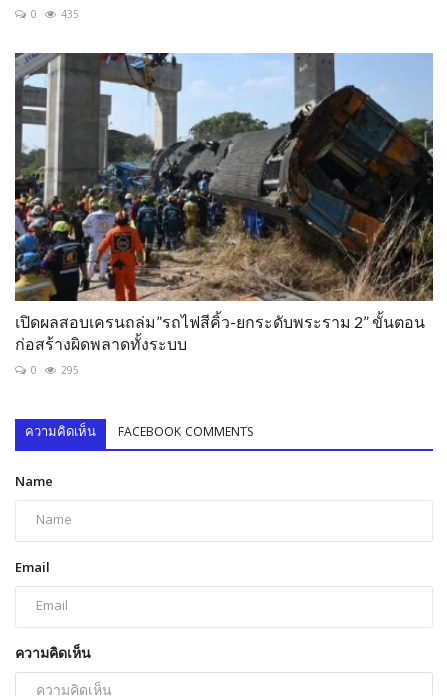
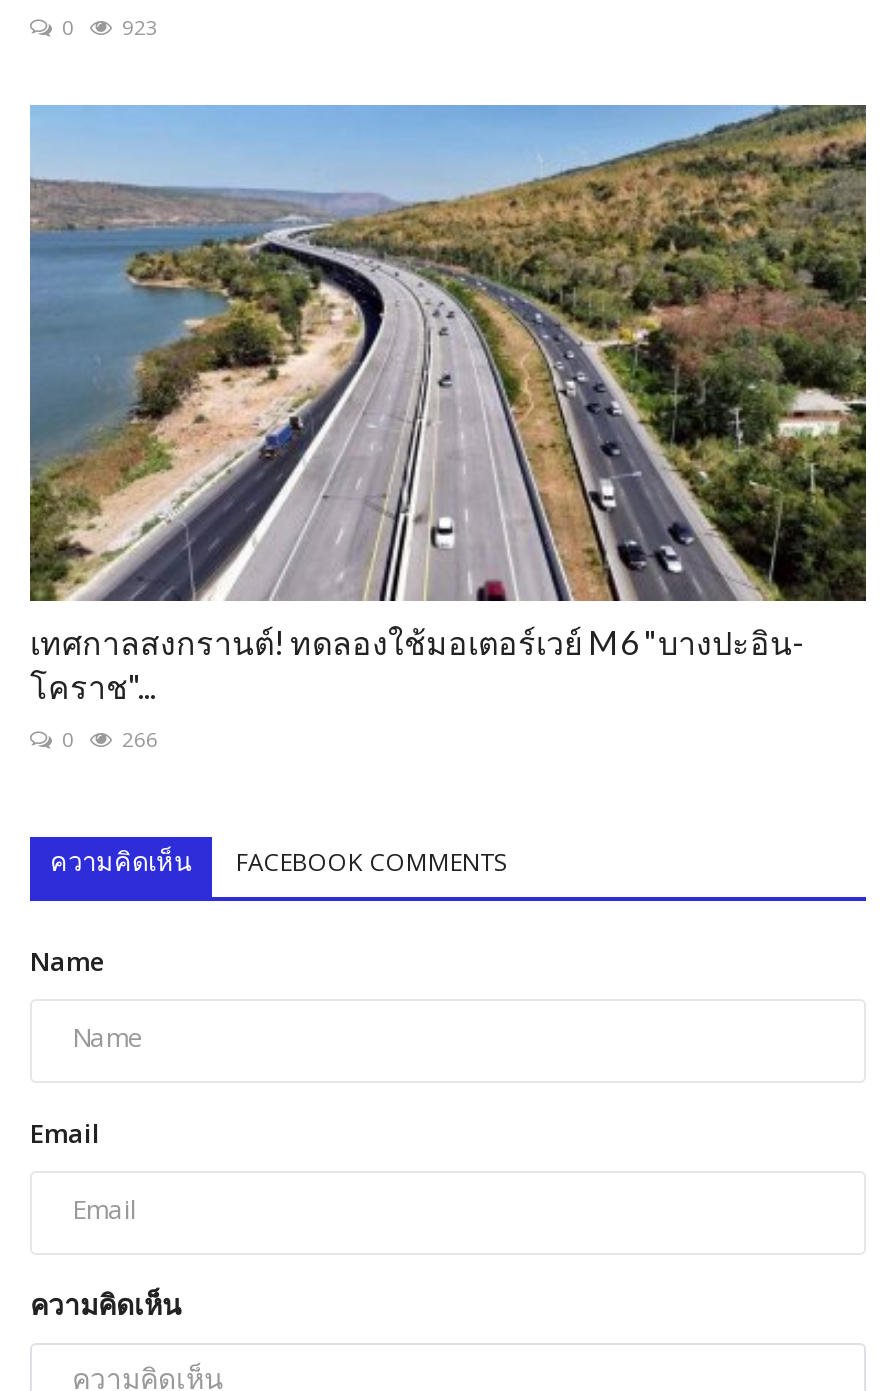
- 0 435
+ 0 923

- [image]
- เปิดผลสอบเครนถล่ม”รถไฟสีคิ้ว-ยกระดับพระราม 2” ขั้นตอน
- ก่อสร้างผิดพลาดทั้งระบบ
+ [image]
+ เทศกาลสงกรานต์! ทดลองใช้มอเตอร์เวย์ M6 "บางปะอิน-
+ โคราช"...

- 0 295
+ 0 266
